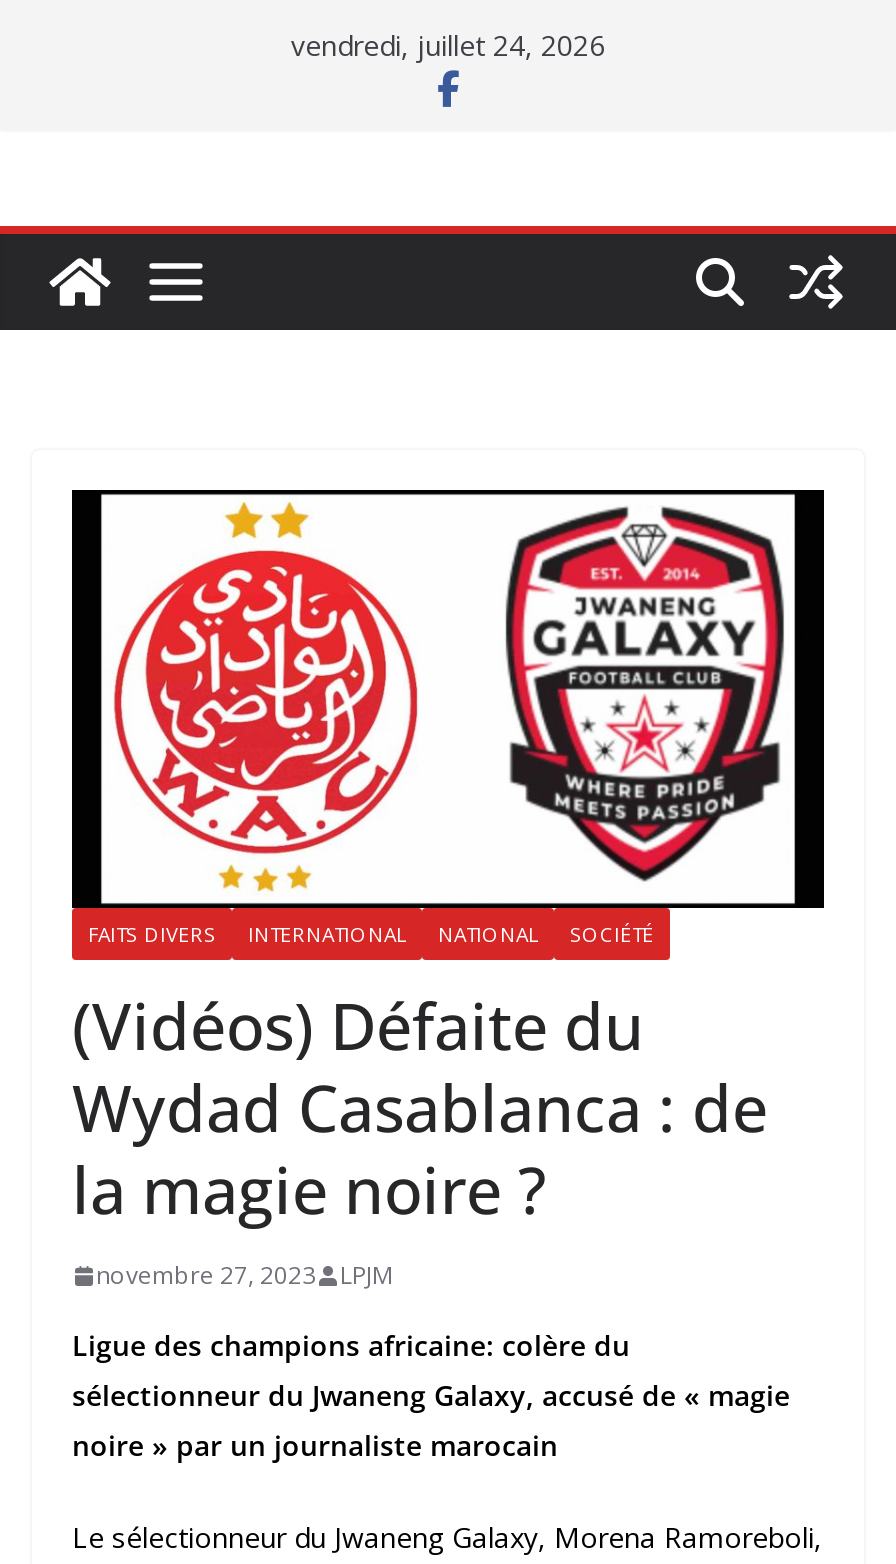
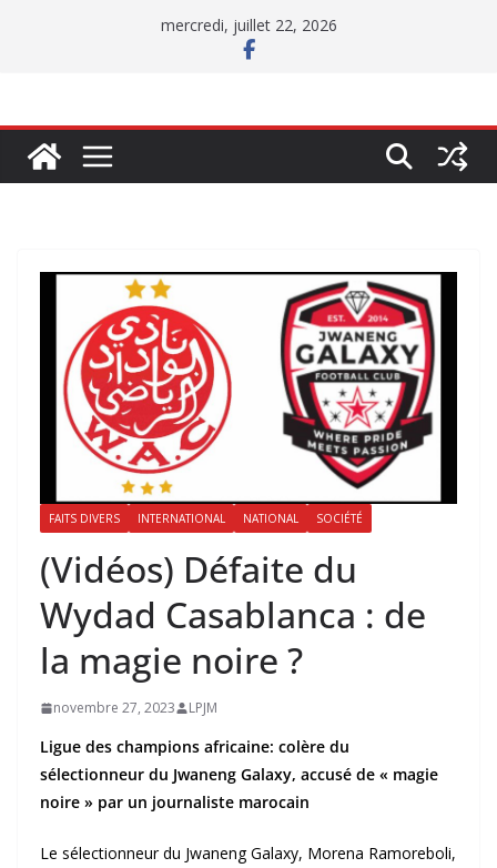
- vendredi, juillet 24, 2026
+ mercredi, juillet 22, 2026
